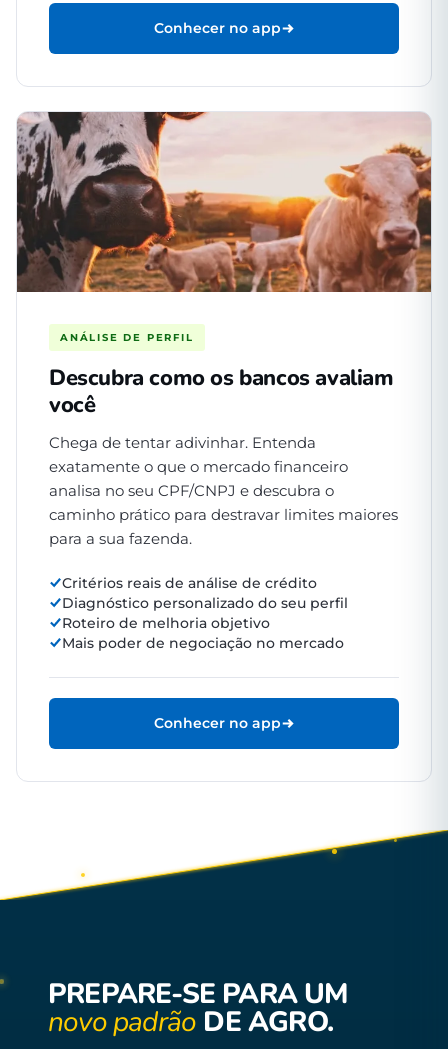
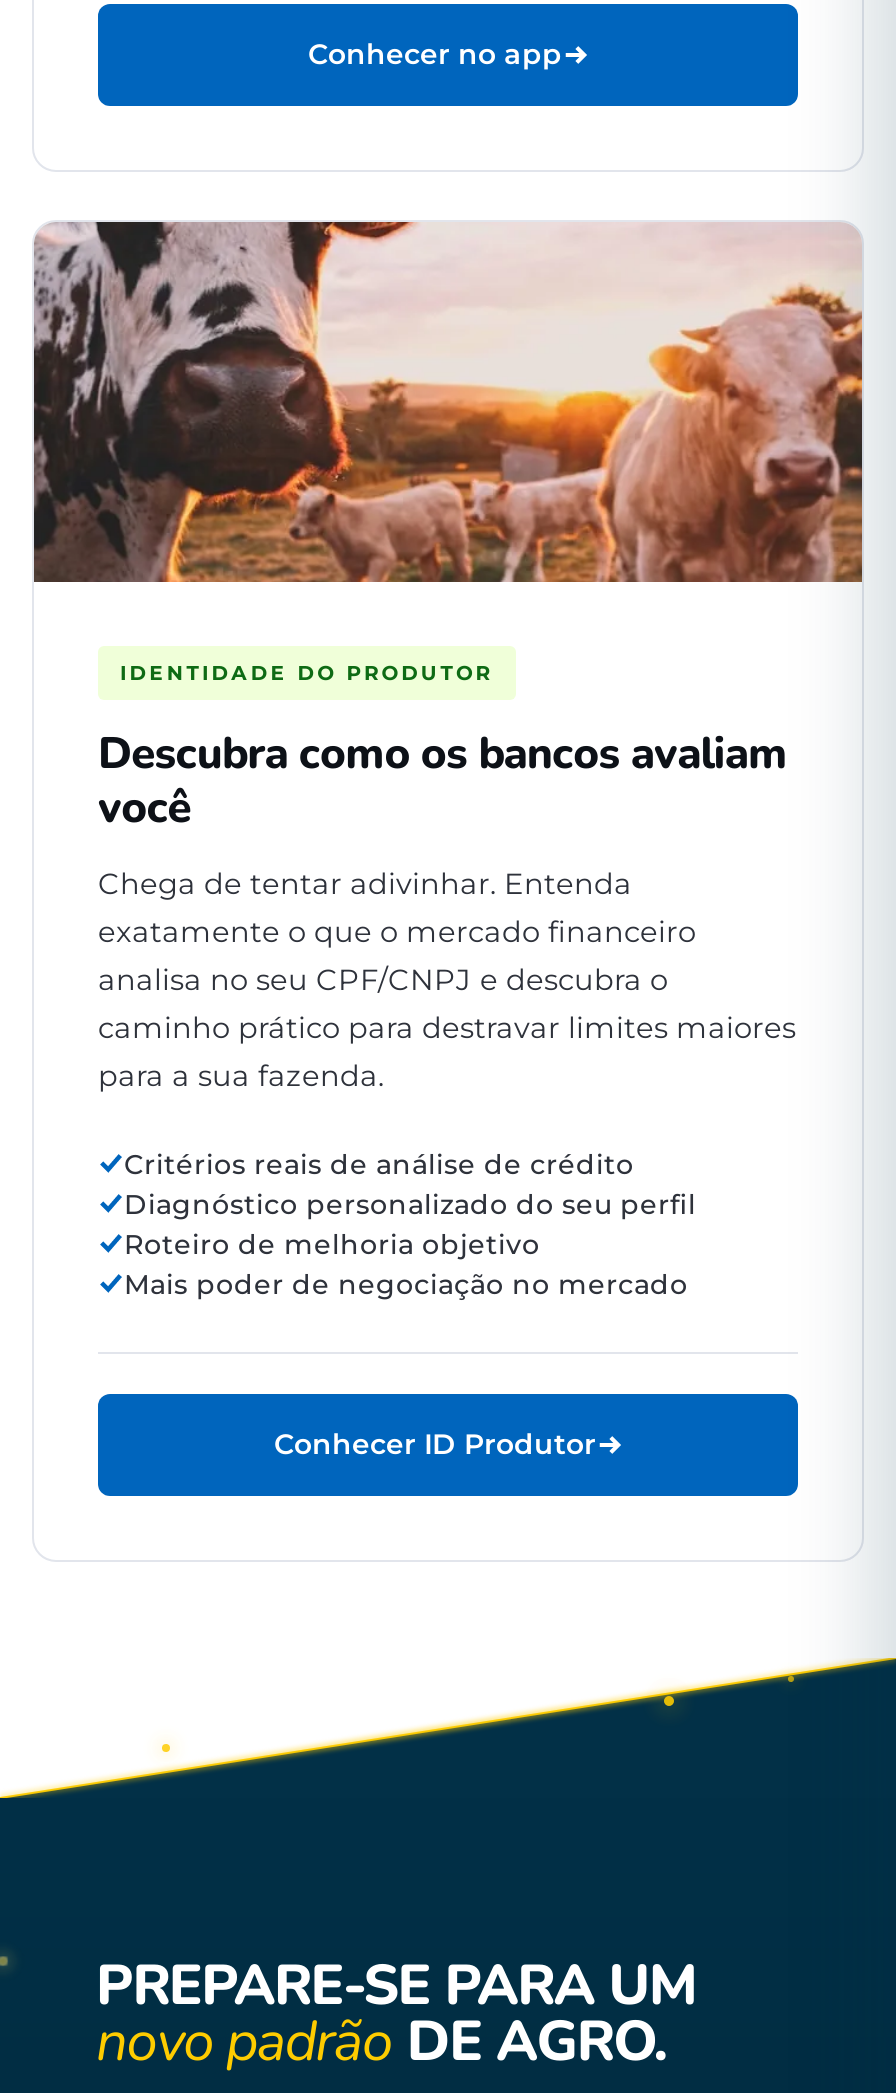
- ANÁLISE DE PERFIL
+ IDENTIDADE DO PRODUTOR

- Conhecer no app
+ Conhecer ID Produtor
